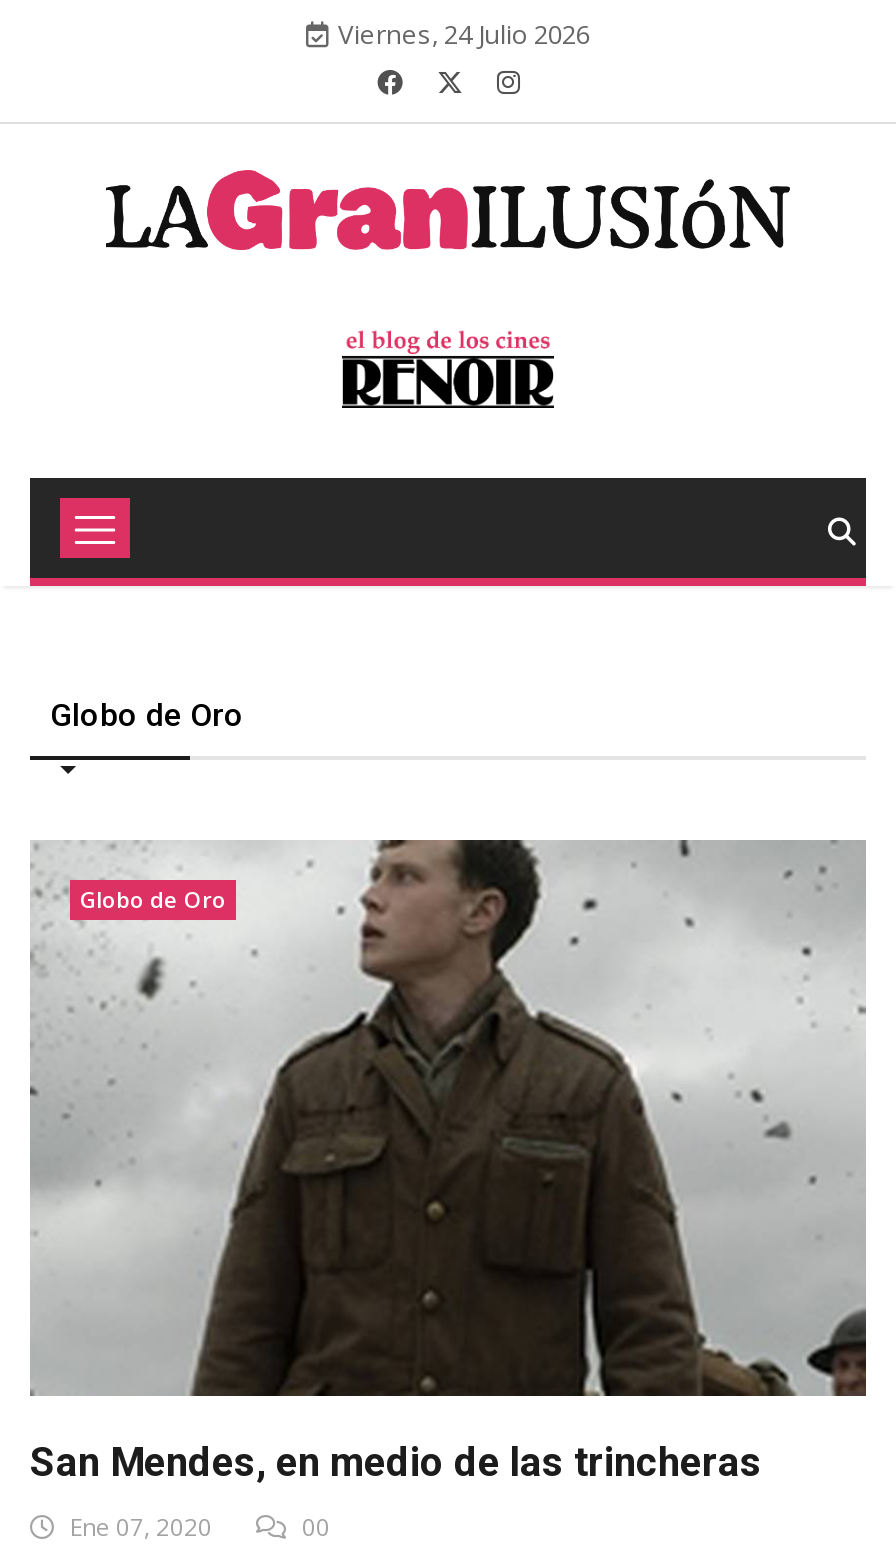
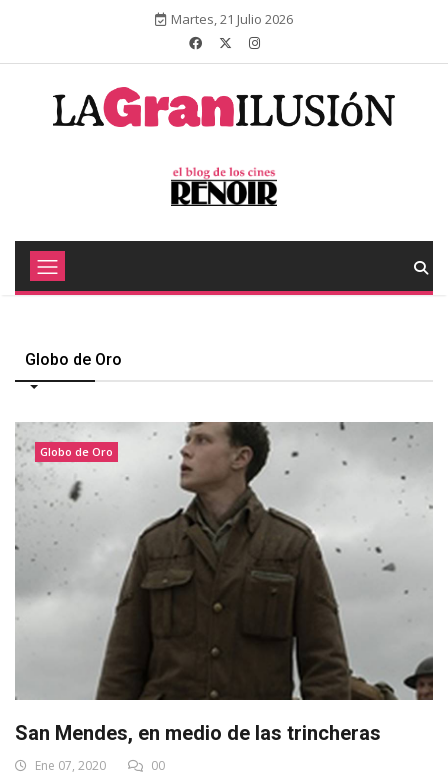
- Viernes, 24 Julio 2026
+ Martes, 21 Julio 2026
